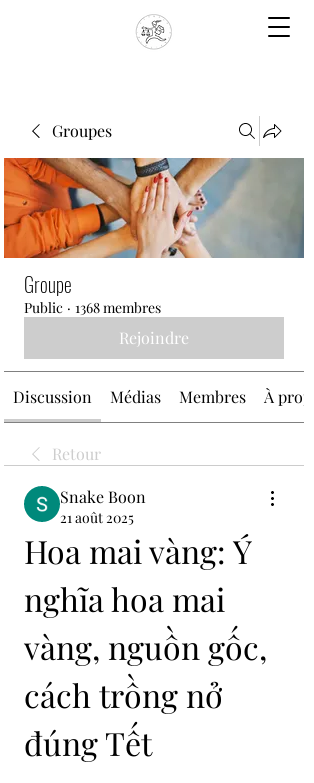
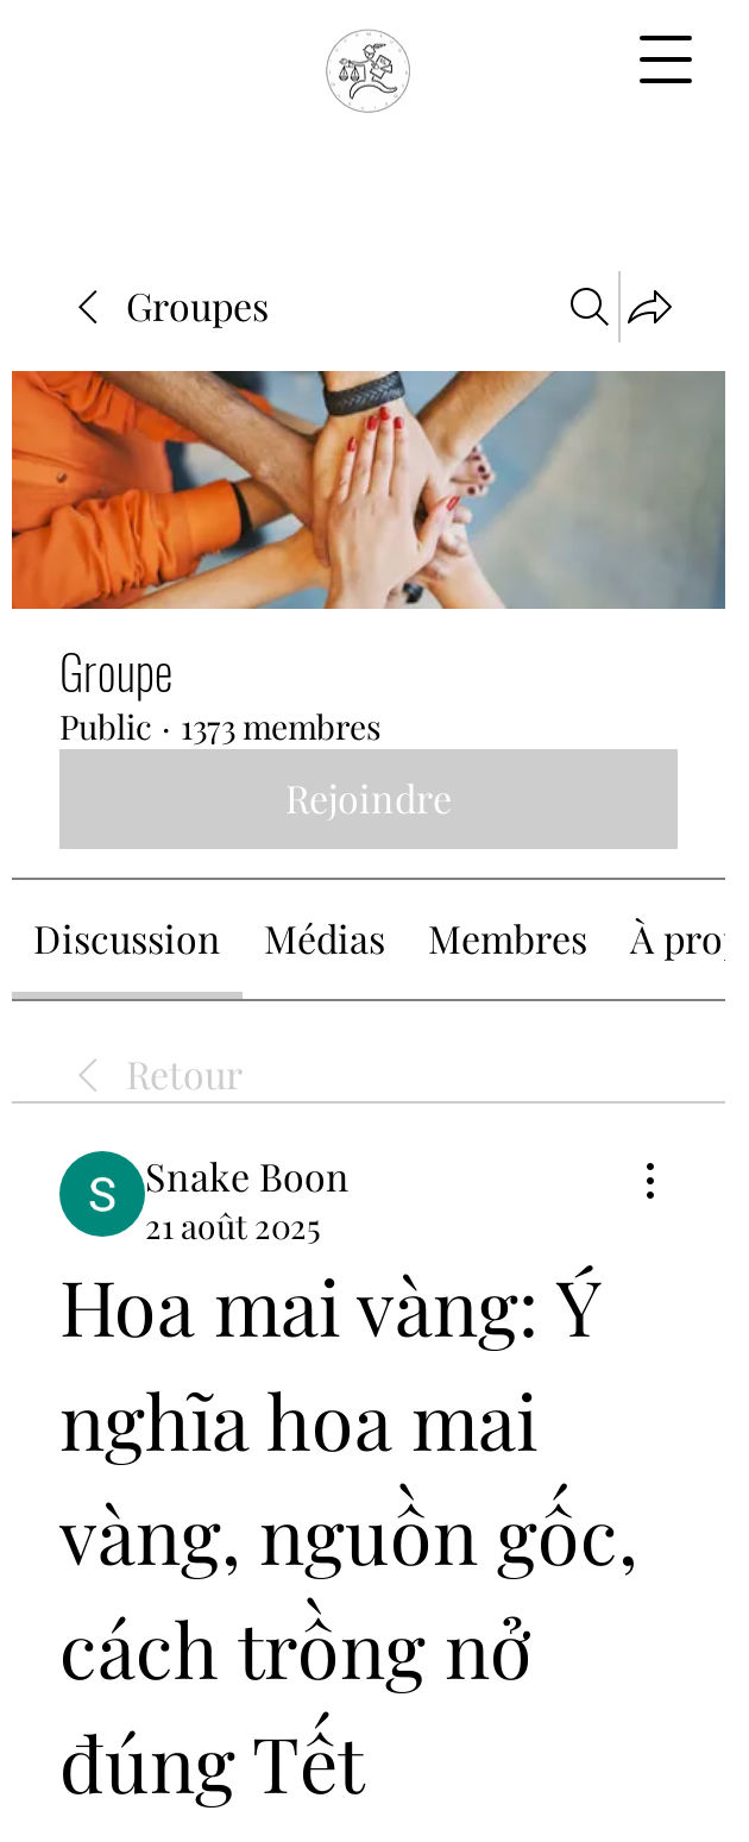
- Public · 1368 membres
+ Public · 1373 membres
